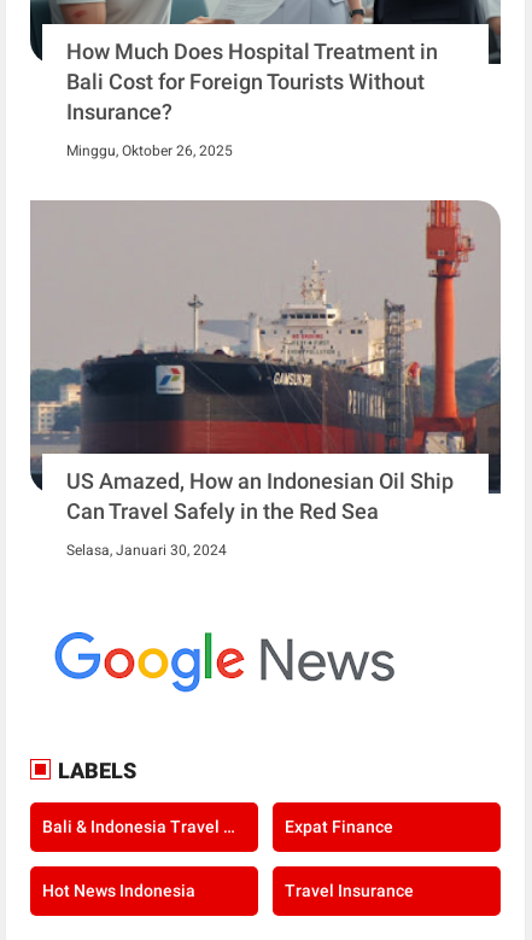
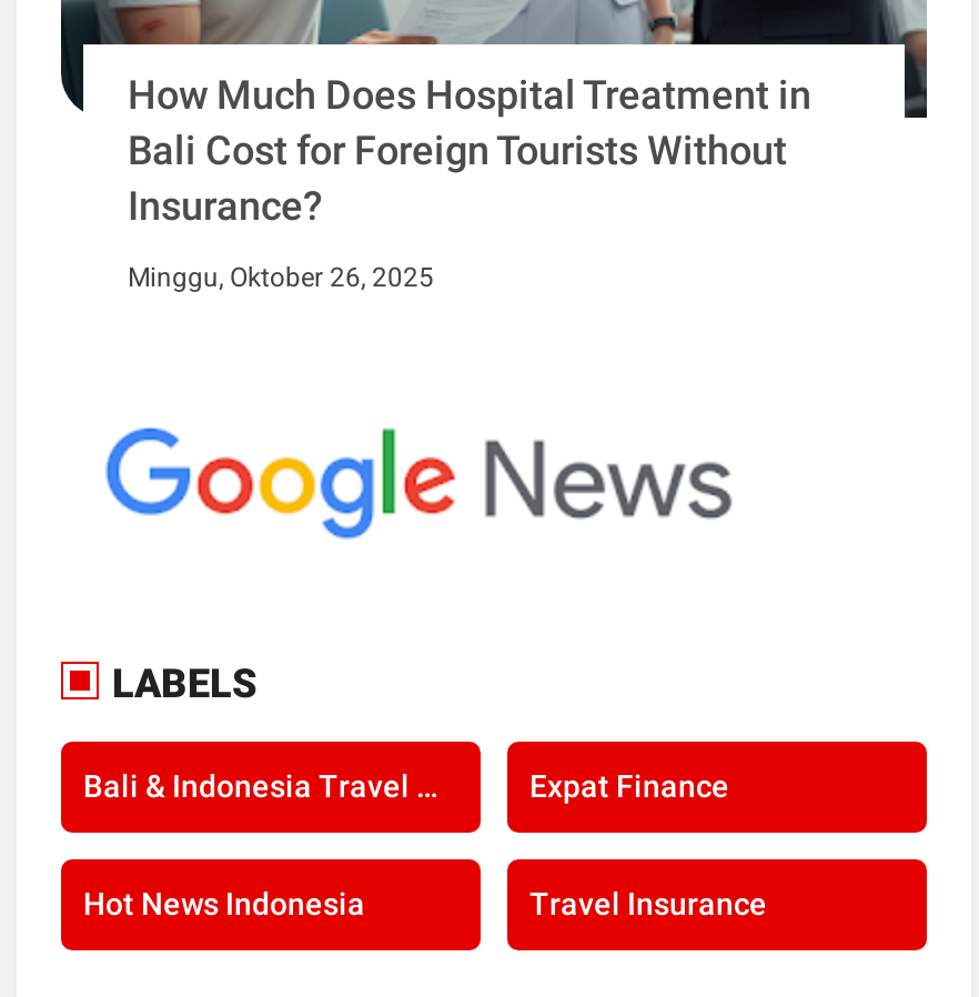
- [image]
- US Amazed, How an Indonesian Oil Ship
- Can Travel Safely in the Red Sea
- Selasa, Januari 30, 2024
